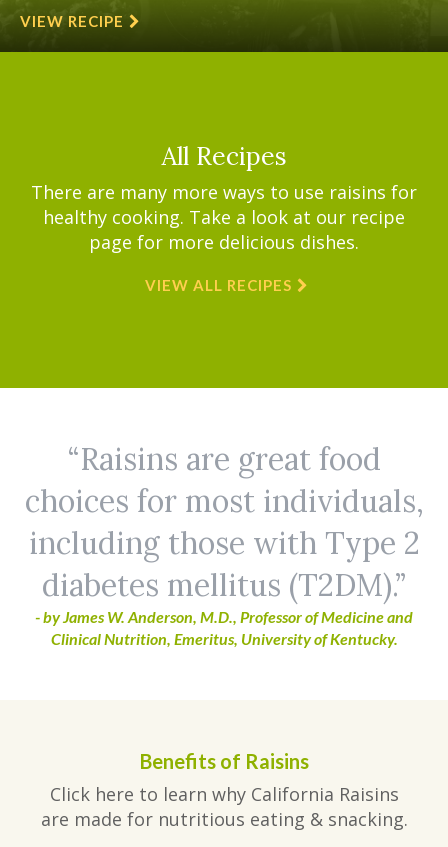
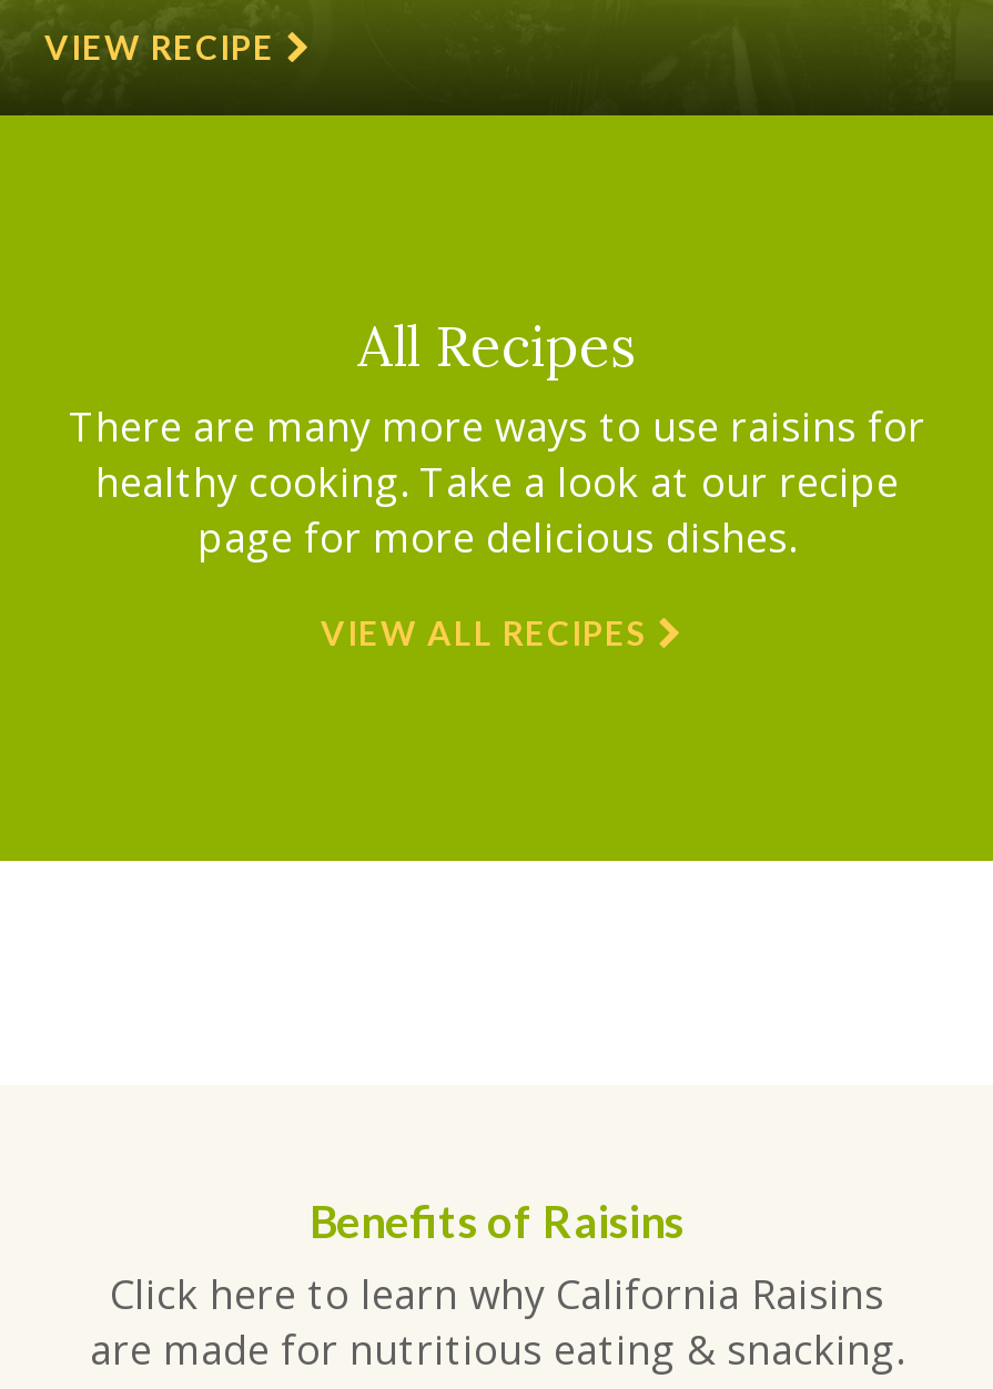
- Raisins are great food
- choices for most individuals,
- including those with Type 2
- diabetes mellitus (T2DM).
- - by James W. Anderson, M.D., Professor of Medicine and
- Clinical Nutrition, Emeritus, University of Kentucky.
